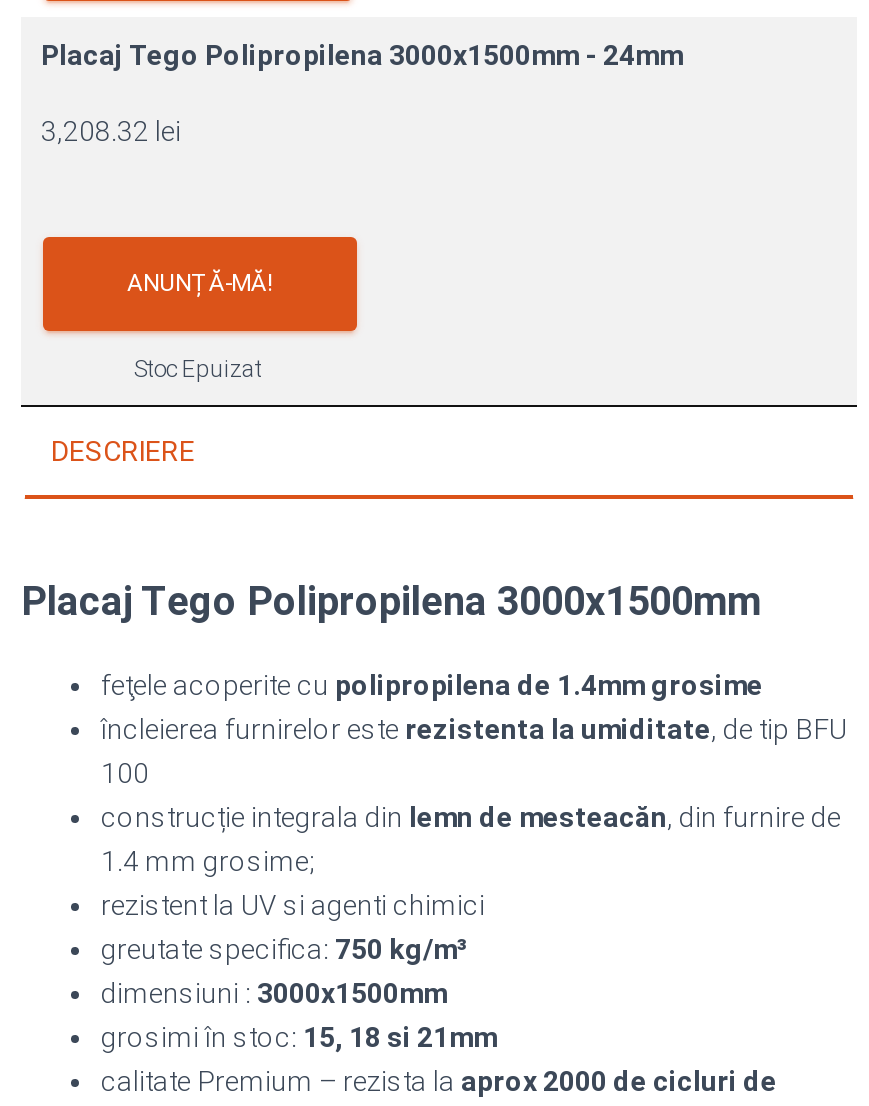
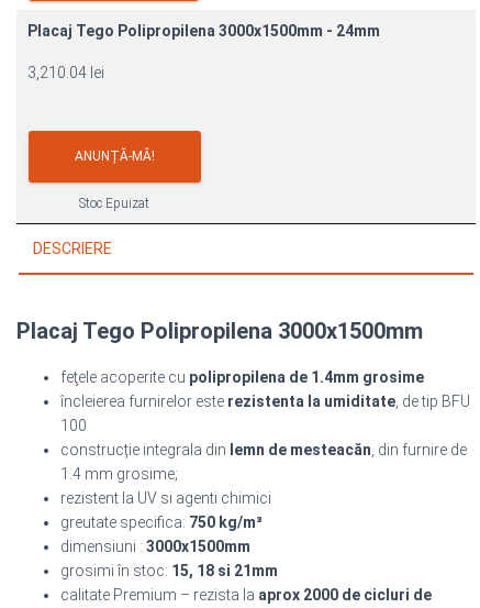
- 3,208.32 lei
+ 3,210.04 lei
